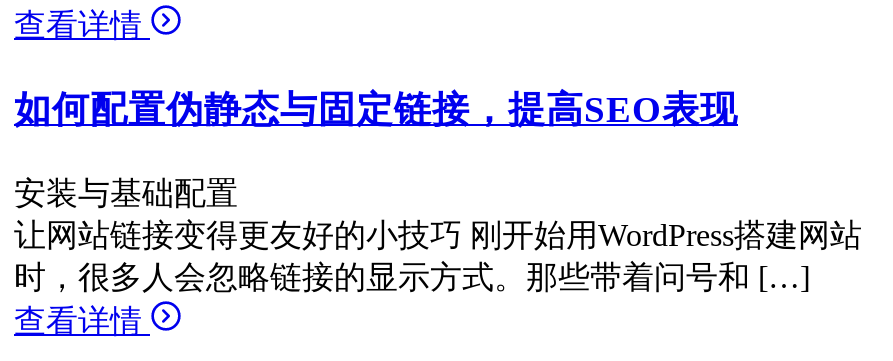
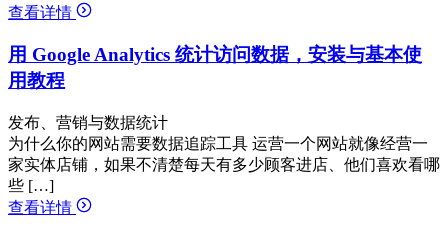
- 如何配置伪静态与固定链接，提高SEO表现
+ 用 Google Analytics 统计访问数据，安装与基本使
+ 用教程

- 安装与基础配置
- 让网站链接变得更友好的小技巧 刚开始用WordPress搭建网站
- 时，很多人会忽略链接的显示方式。那些带着问号和 […]
+ 发布、营销与数据统计
+ 为什么你的网站需要数据追踪工具 运营一个网站就像经营一
+ 家实体店铺，如果不清楚每天有多少顾客进店、他们喜欢看哪
+ 些 […]
